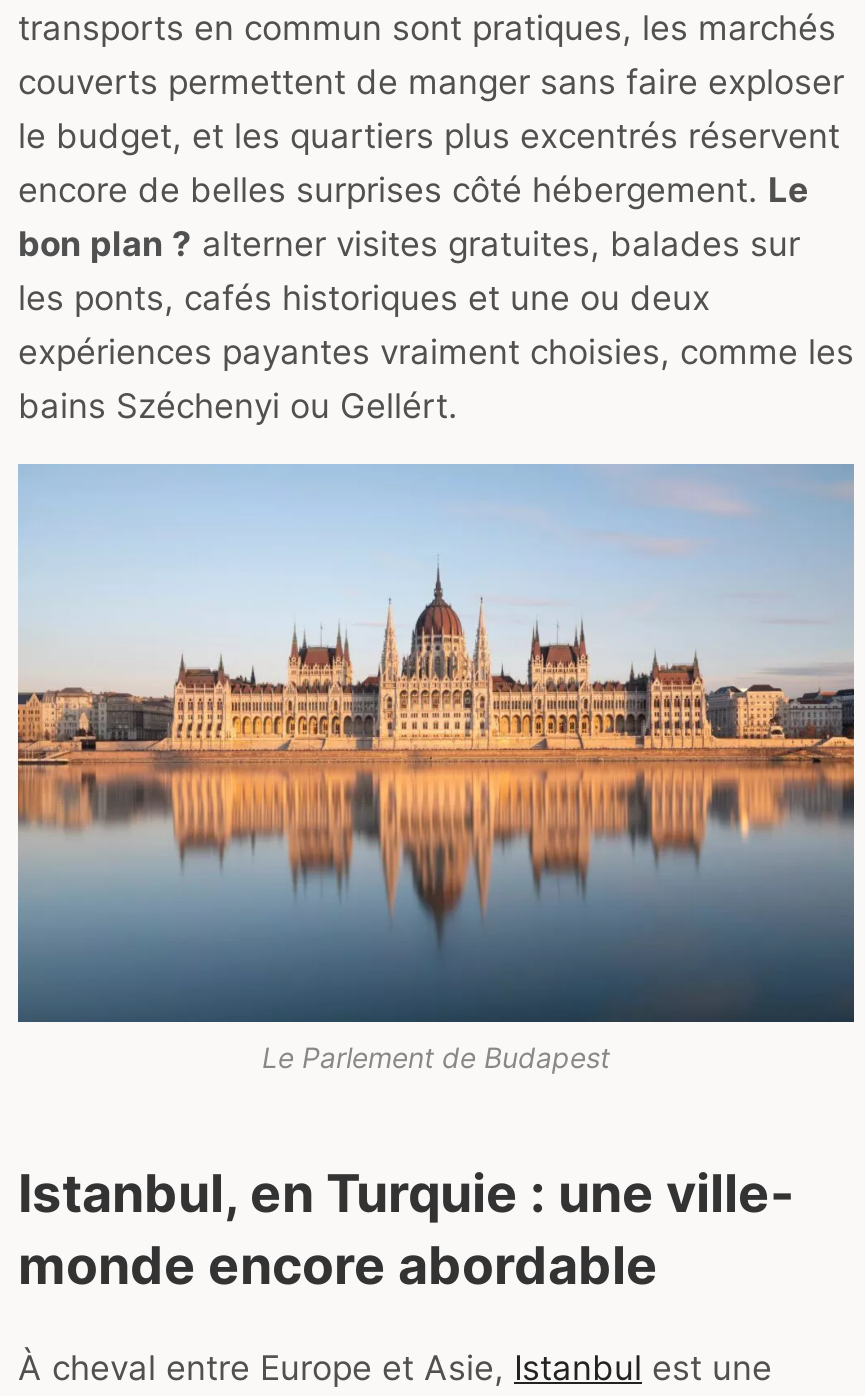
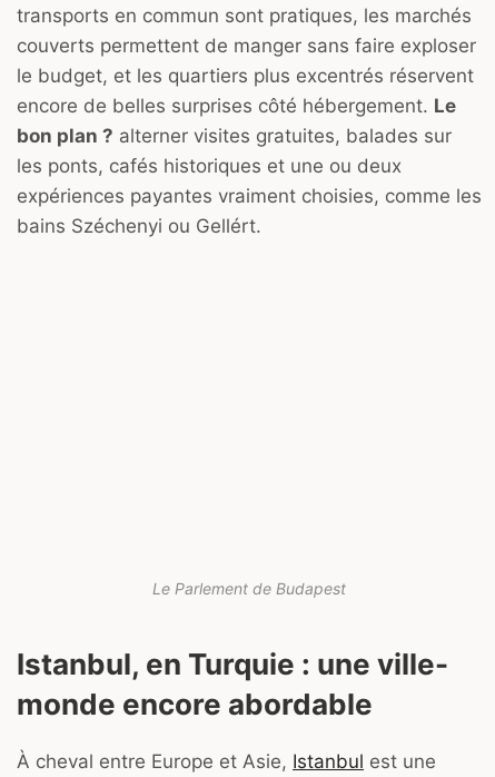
- [image]
